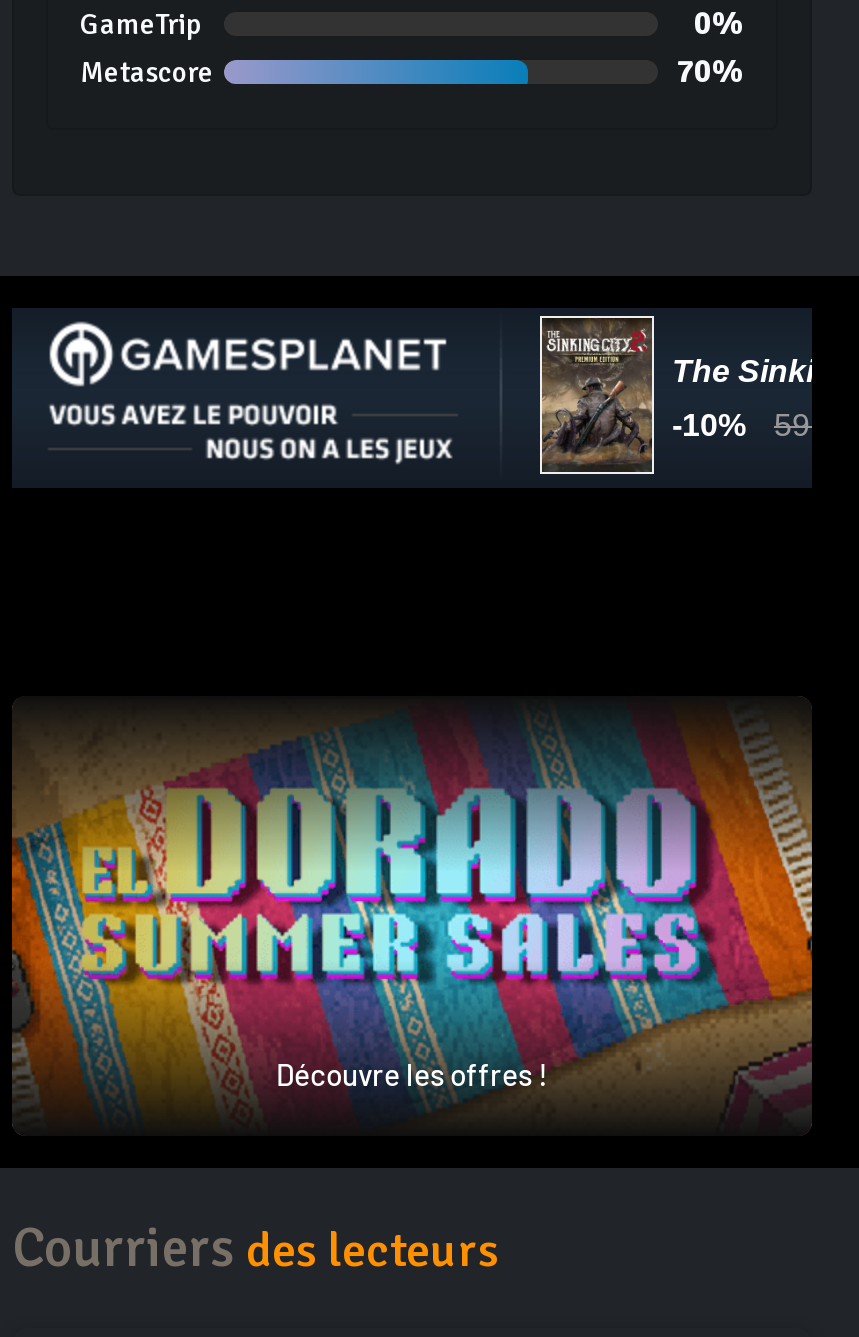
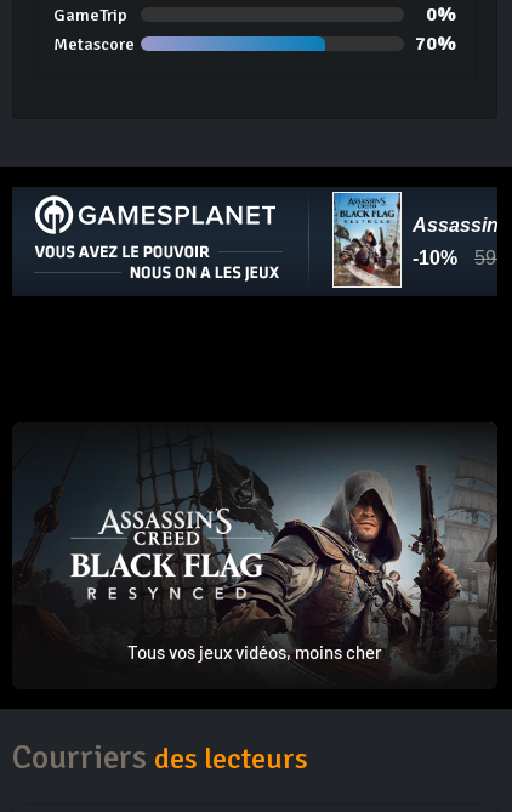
- [image]
+ [image]

- [image]
- Découvre les offres !
+ [image]
+ Tous vos jeux vidéos, moins cher
